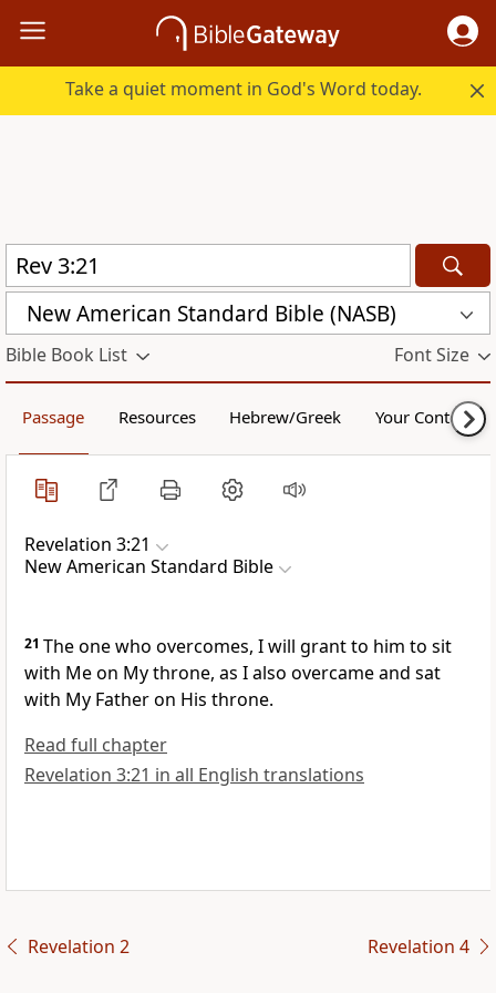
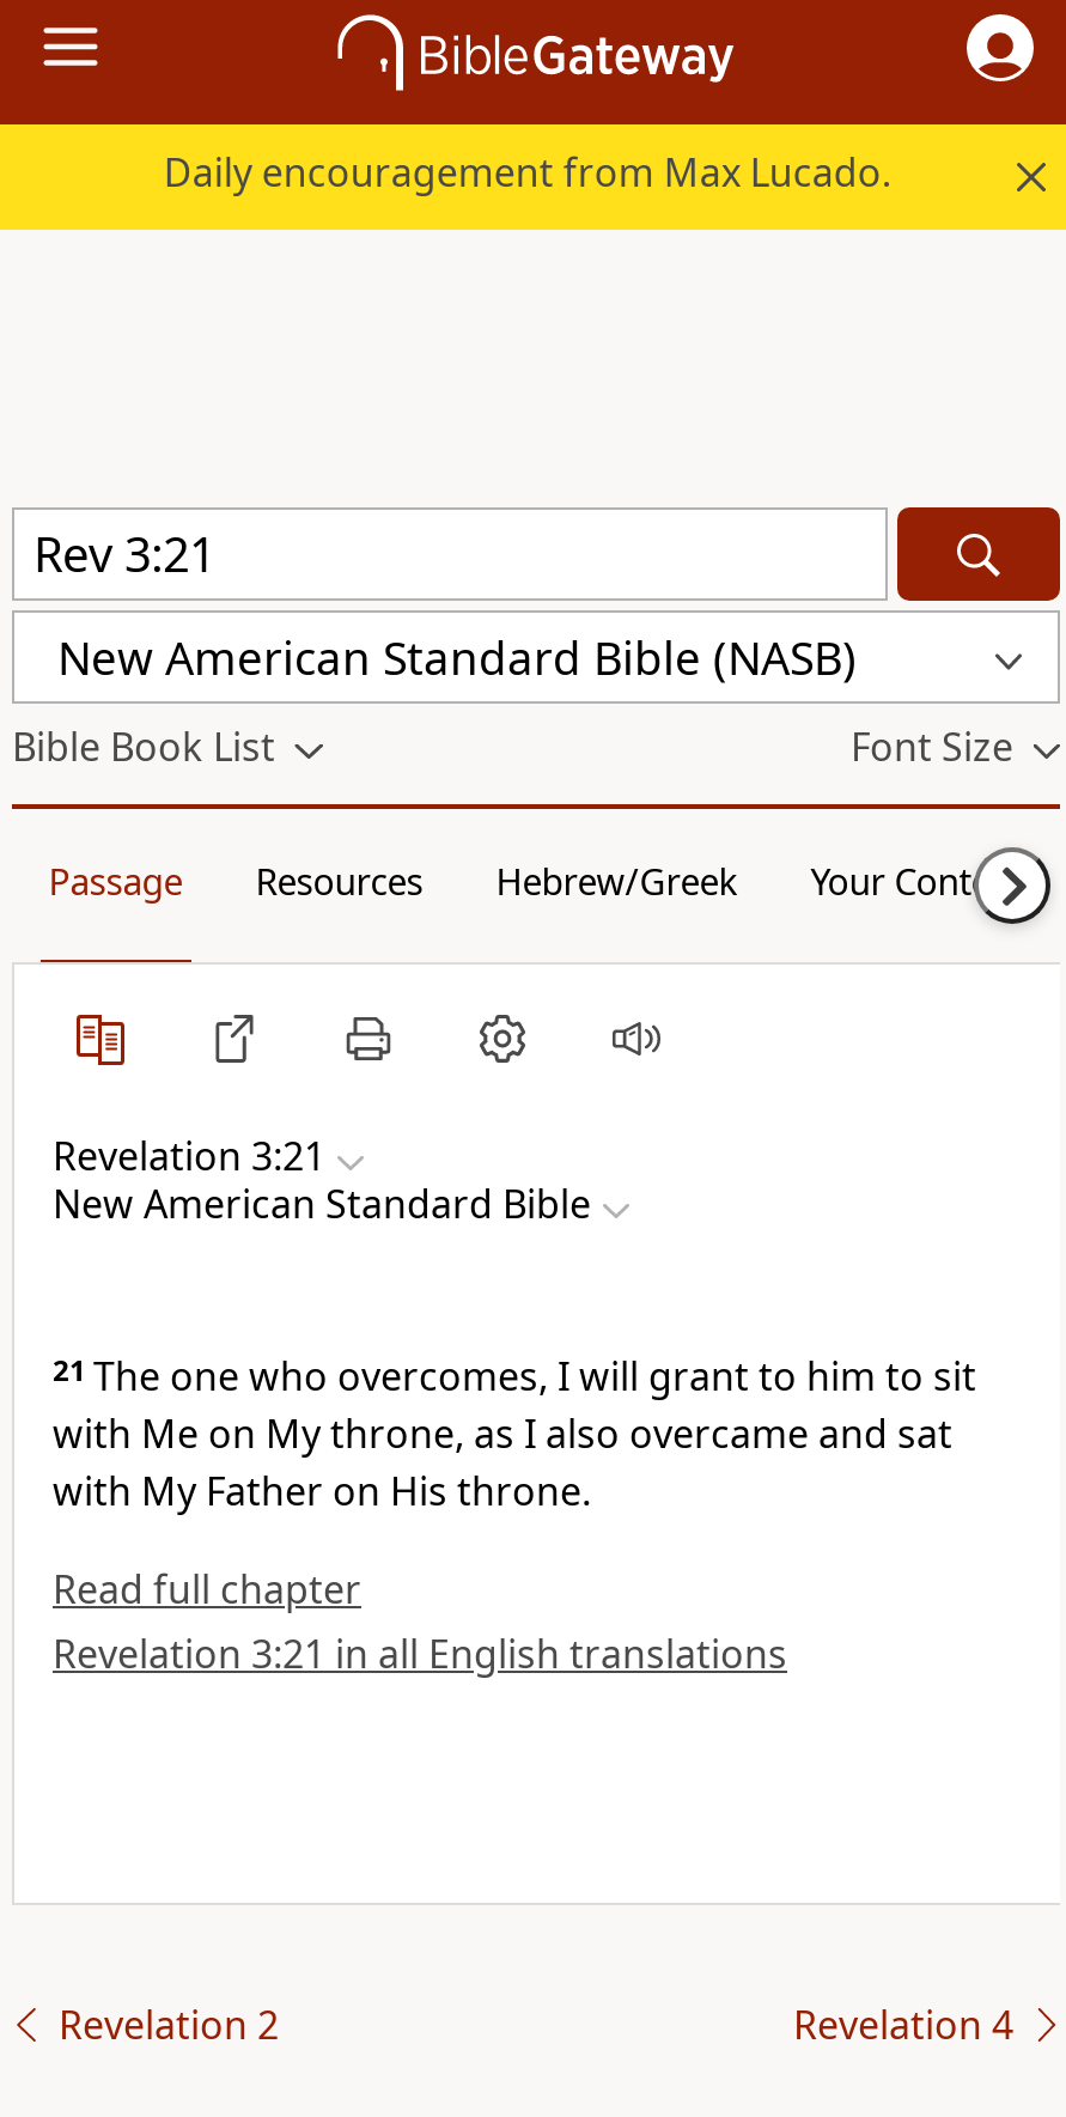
- Take a quiet moment in God's Word today.
+ Daily encouragement from Max Lucado.
